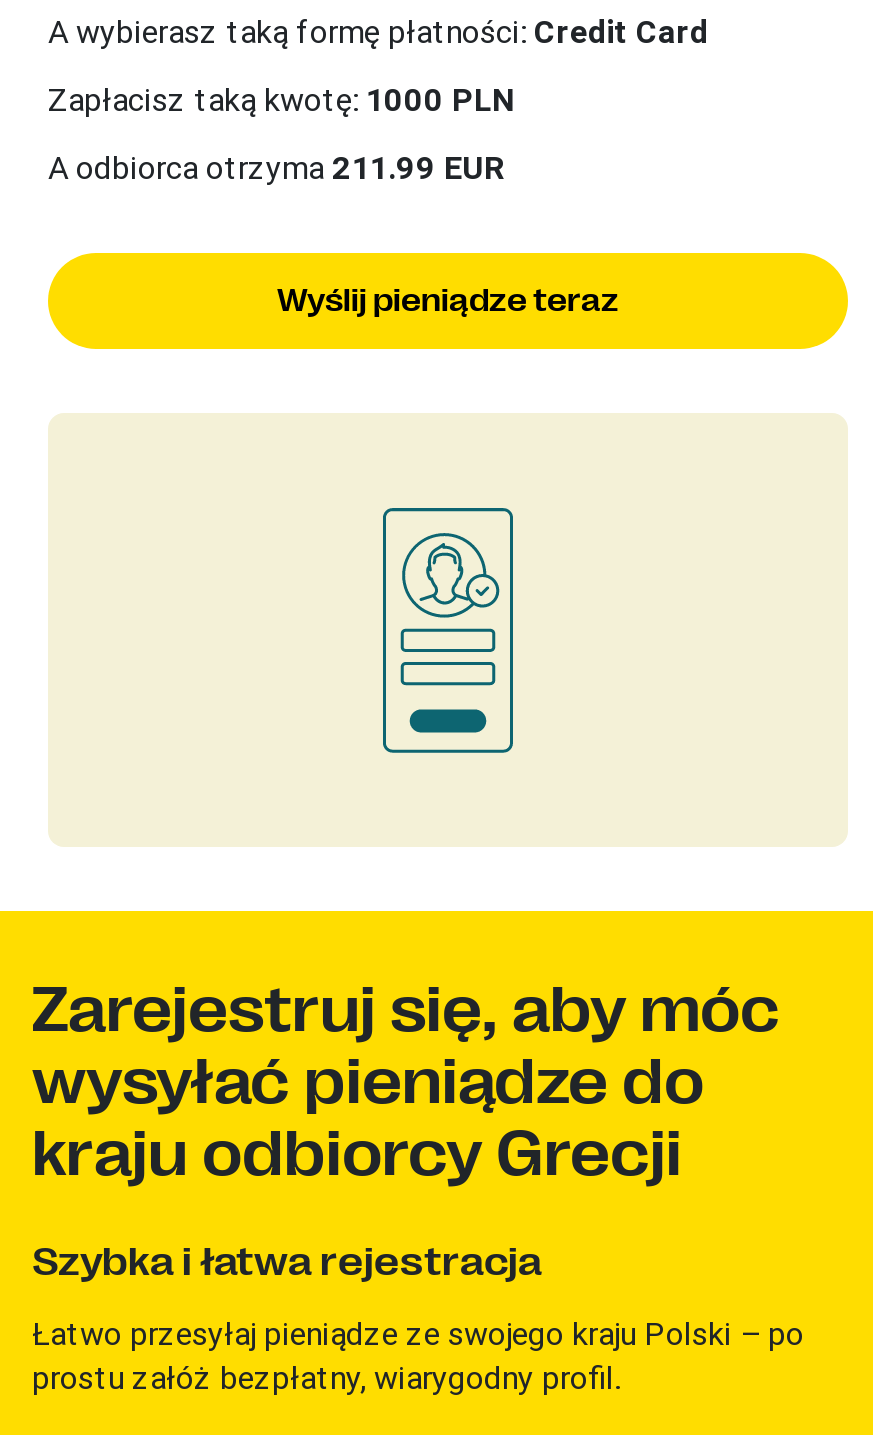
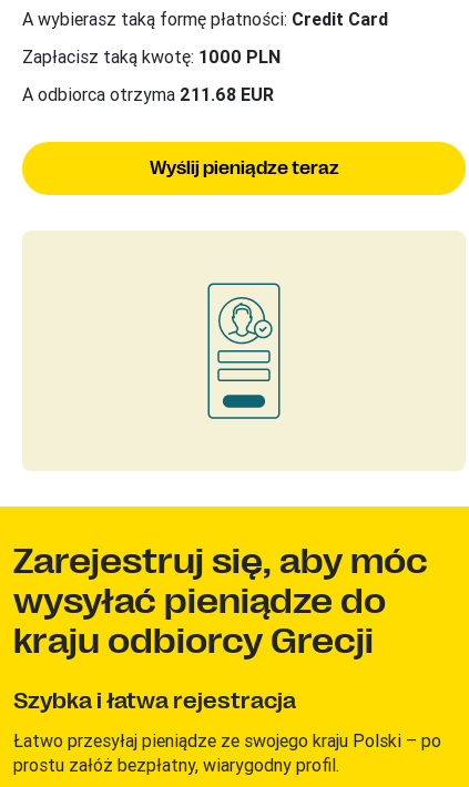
- A odbiorca otrzyma 211.99 EUR
+ A odbiorca otrzyma 211.68 EUR
